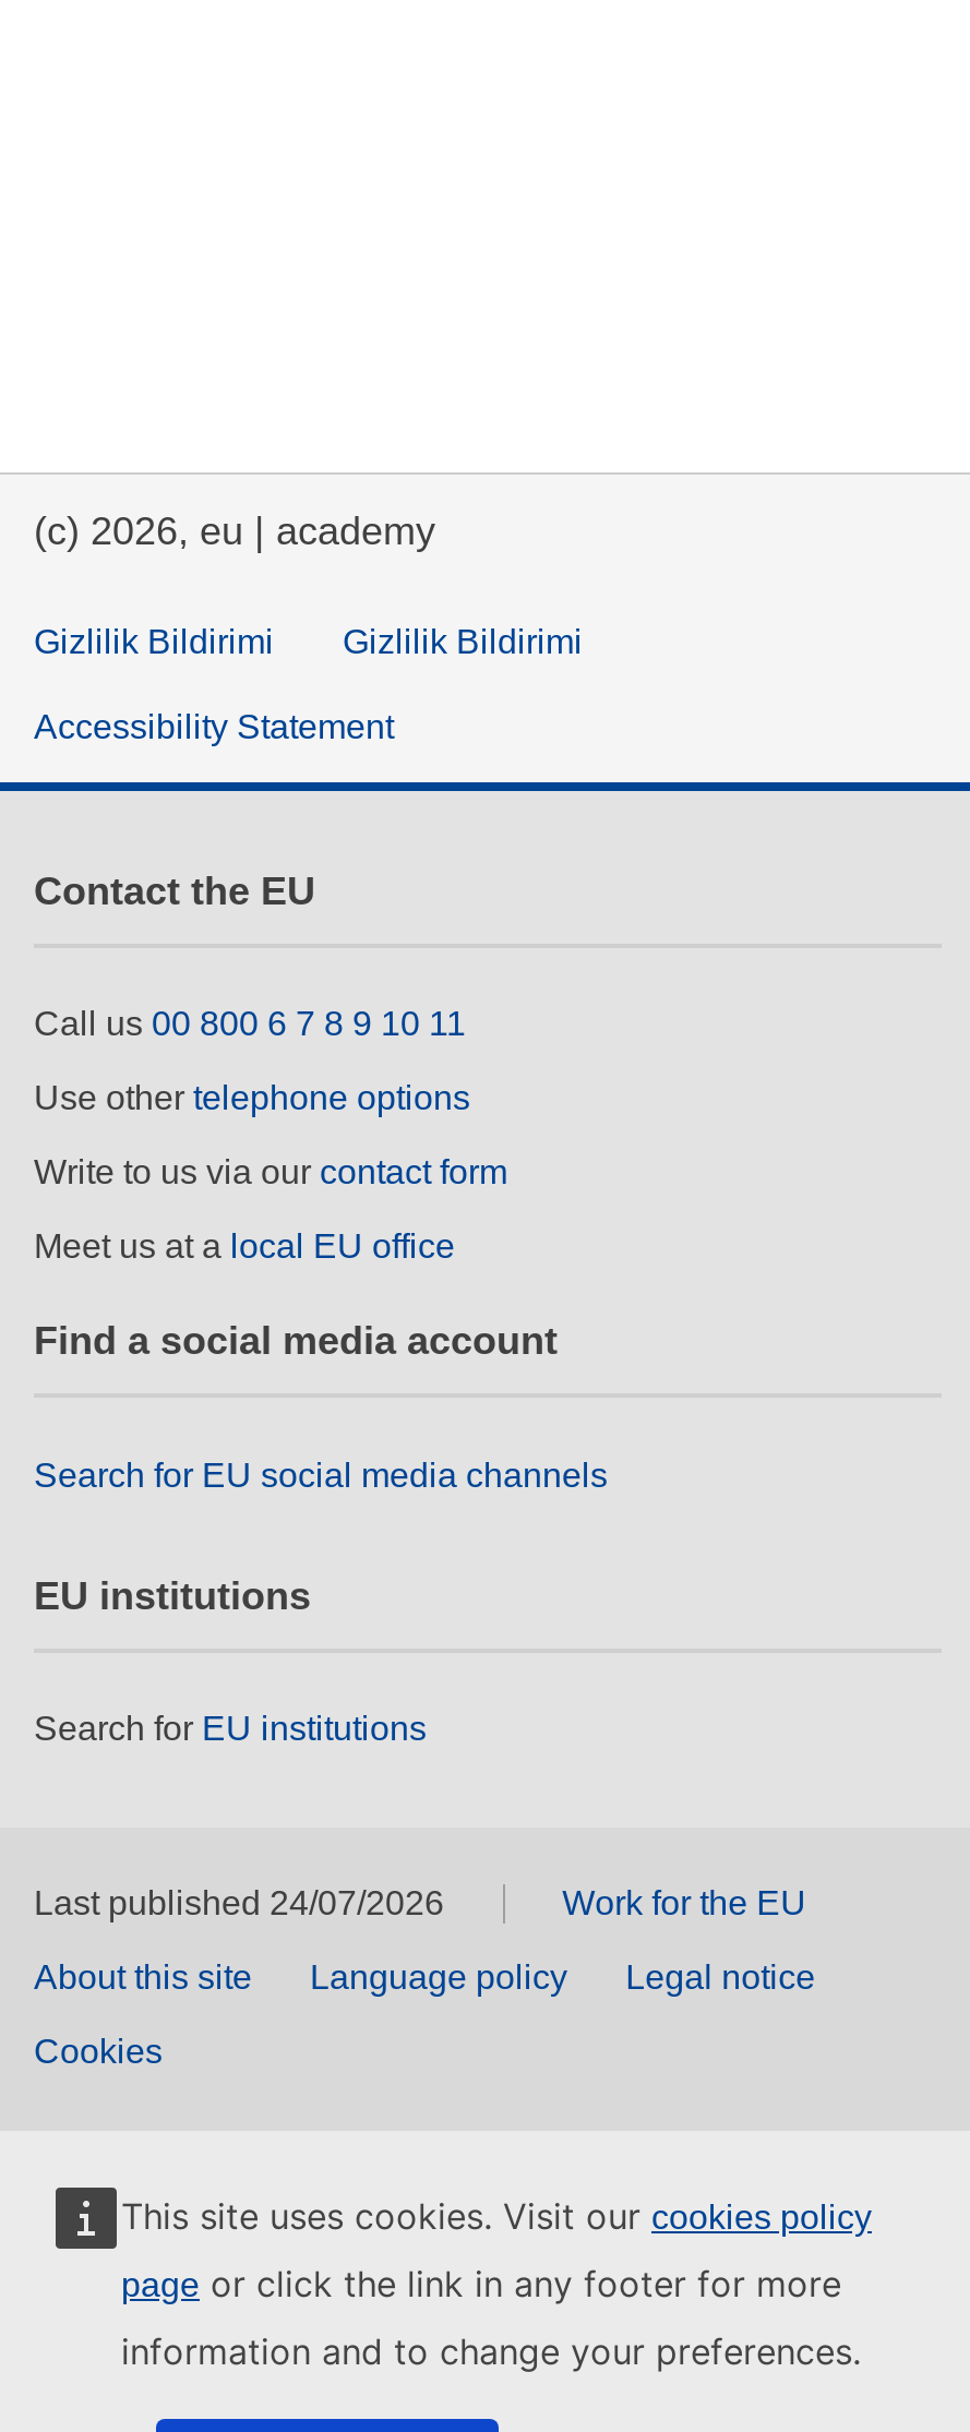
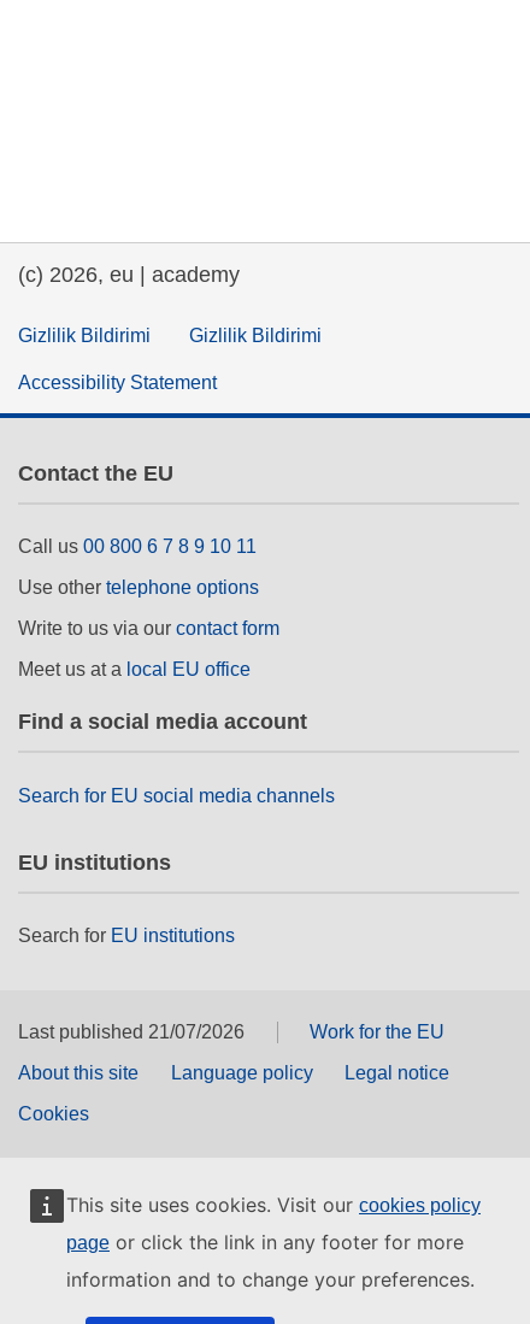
- Last published 24/07/2026
+ Last published 21/07/2026
